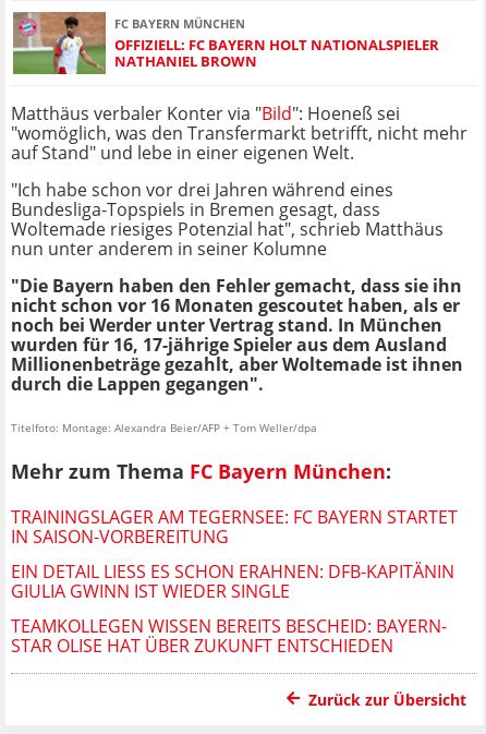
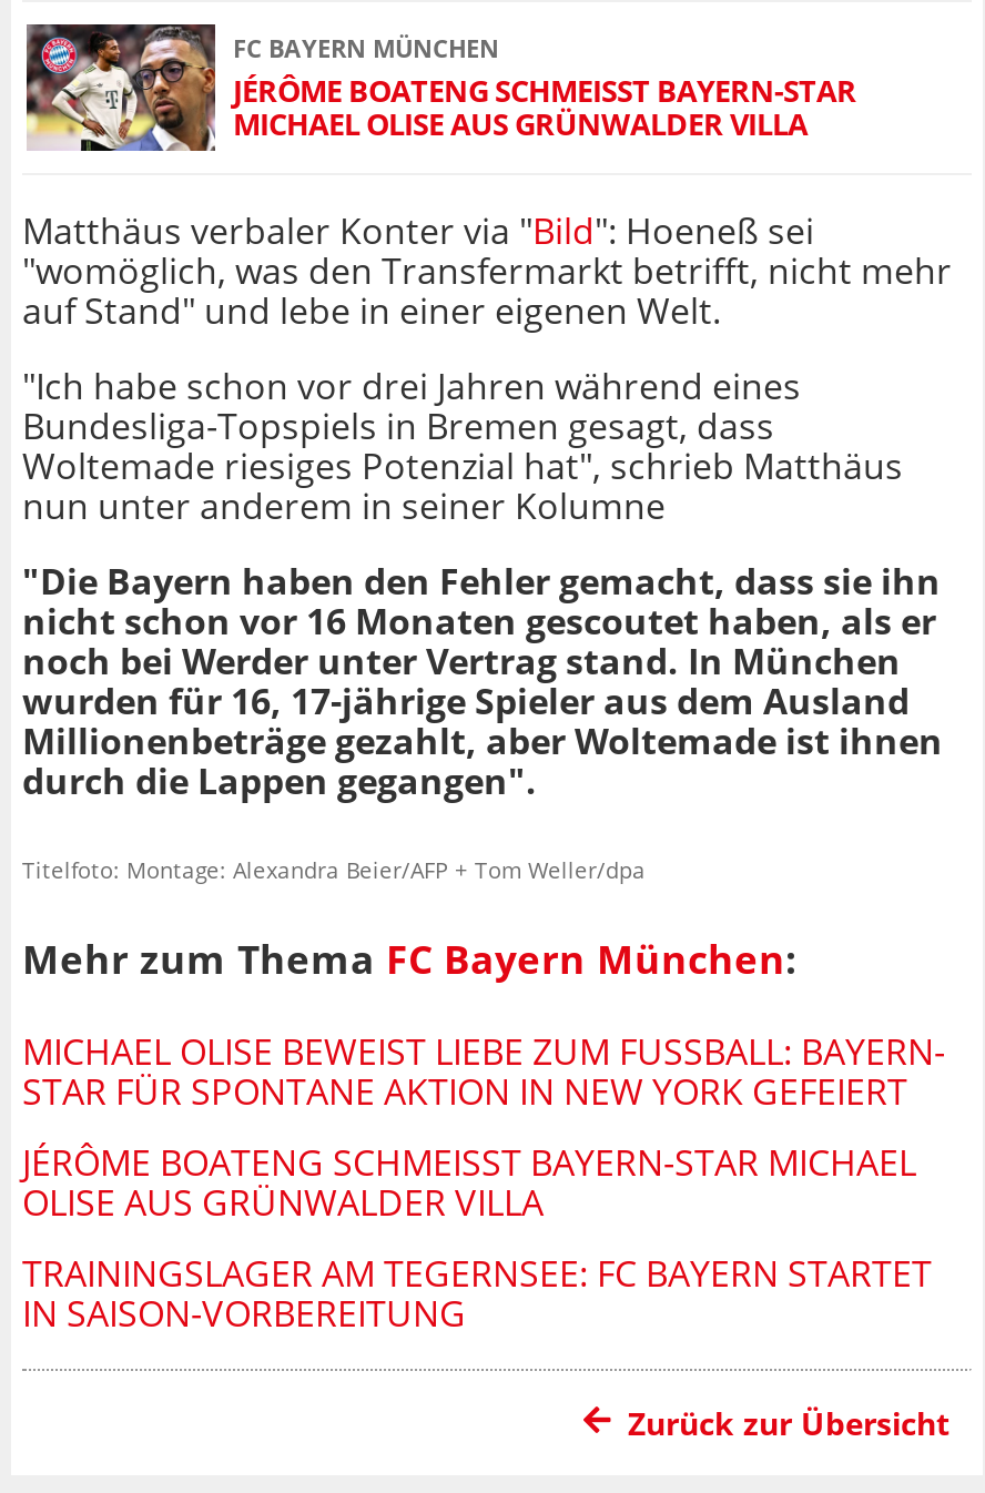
- [image]
- OFFIZIELL: FC BAYERN HOLT NATIONALSPIELER
- NATHANIEL BROWN
+ [image]
+ JÉRÔME BOATENG SCHMEISST BAYERN-STAR M
+ ICHAEL OLISE AUS GRÜNWALDER VILLA

+ MICHAEL OLISE BEWEIST LIEBE ZUM FUSSBALL: BAYERN-S
+ TAR FÜR SPONTANE AKTION IN NEW YORK GEFEIERT
+ JÉRÔME BOATENG SCHMEISST BAYERN-STAR MICHAEL O
+ LISE AUS GRÜNWALDER VILLA

moved down: TRAININGSLAGER AM TEGERNSEE: FC BAYERN STARTET | IN SAISON-VORBEREITUNG

- EIN DETAIL LIESS ES SCHON ERAHNEN: DFB-KAPITÄNIN G
- IULIA GWINN IST WIEDER SINGLE
- TEAMKOLLEGEN WISSEN BEREITS BESCHEID: BAYERN-
- STAR OLISE HAT ÜBER ZUKUNFT ENTSCHIEDEN
